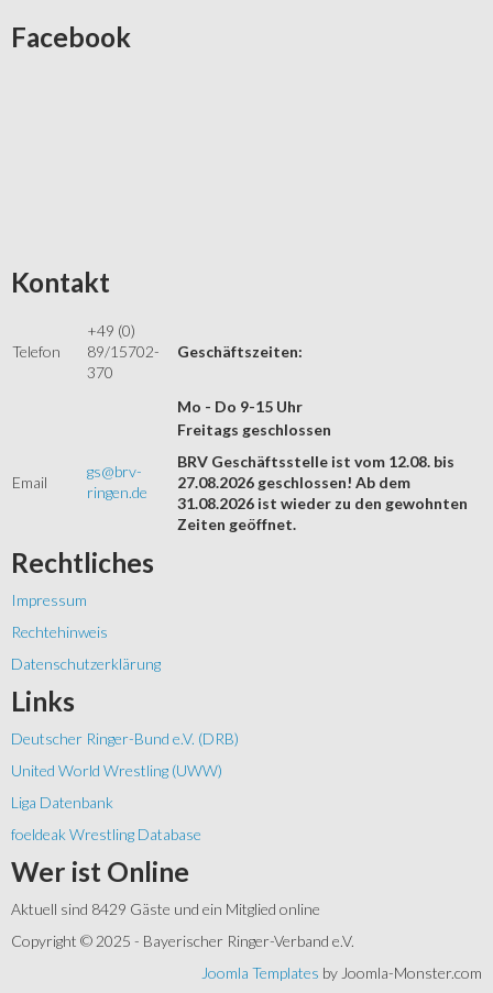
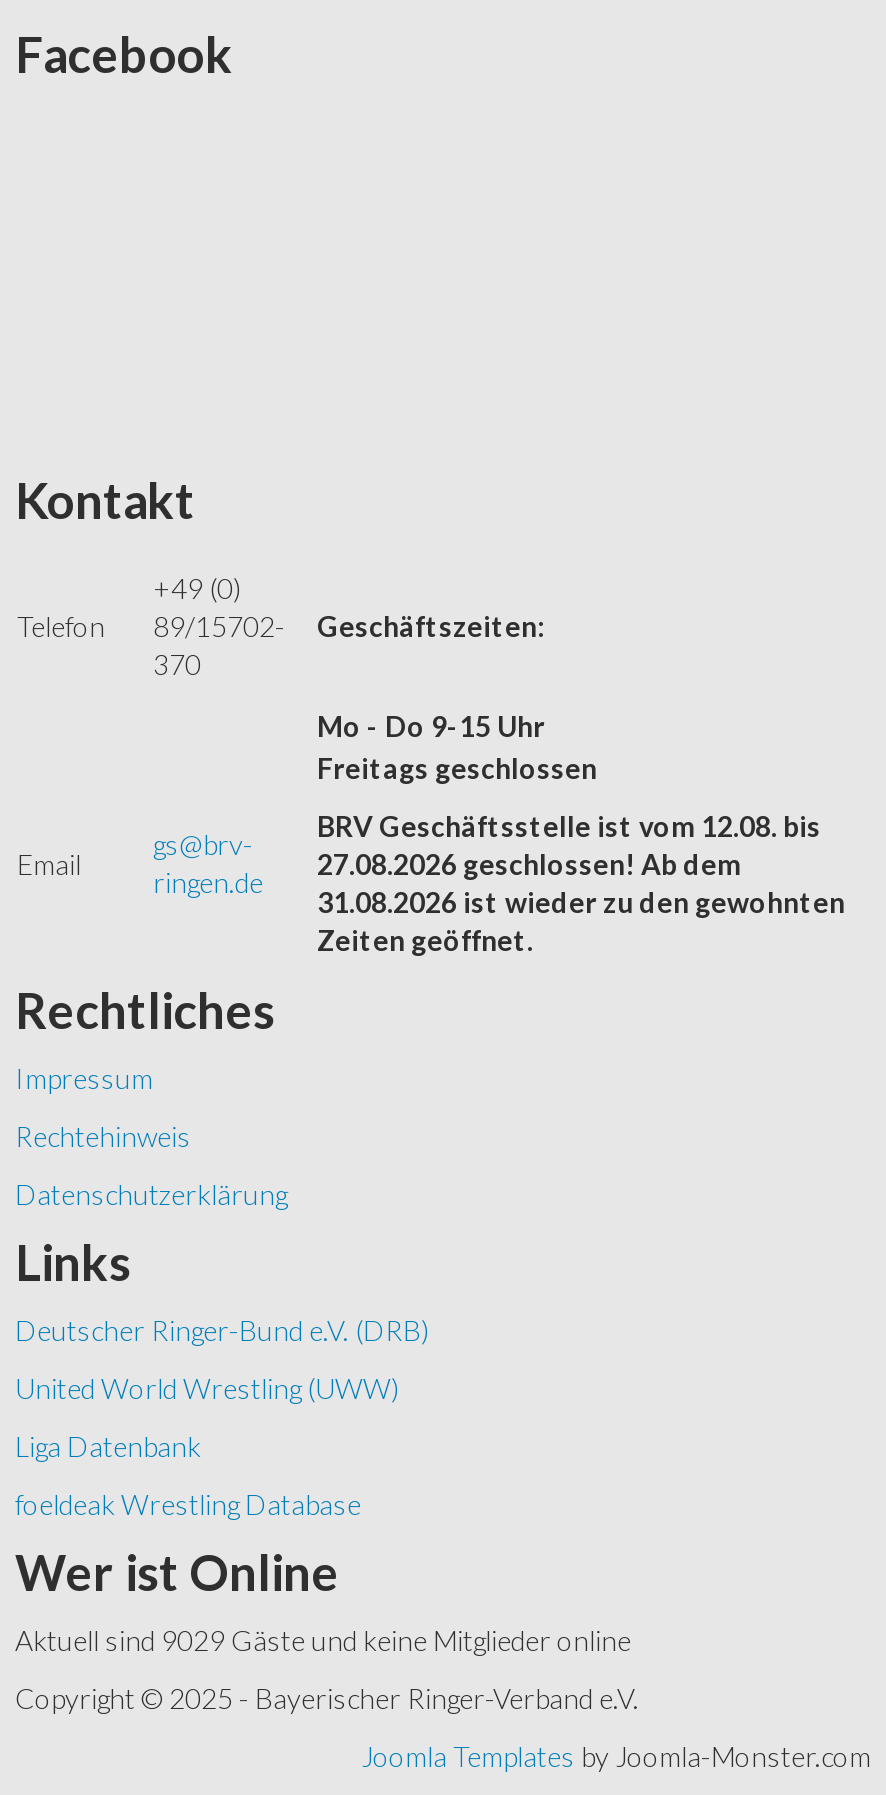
- Aktuell sind 8429 Gäste und ein Mitglied online
+ Aktuell sind 9029 Gäste und keine Mitglieder online
